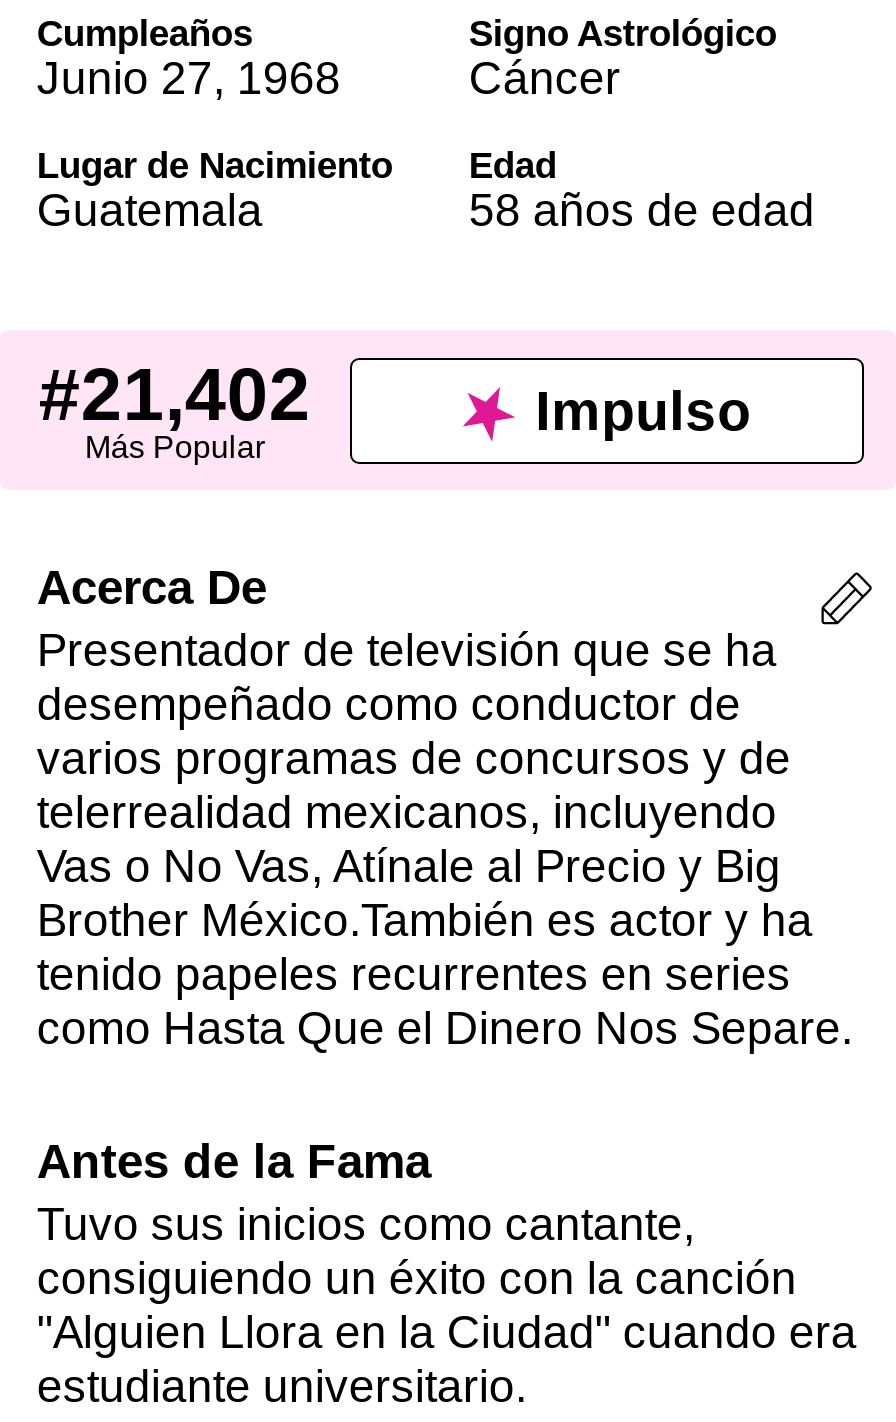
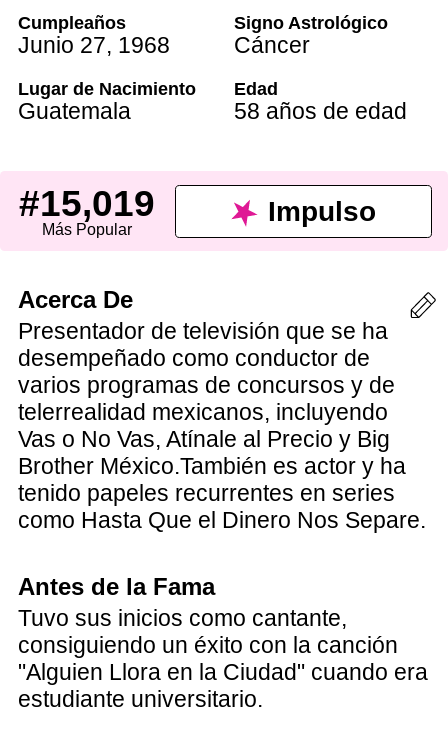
- #21,402
+ #15,019
